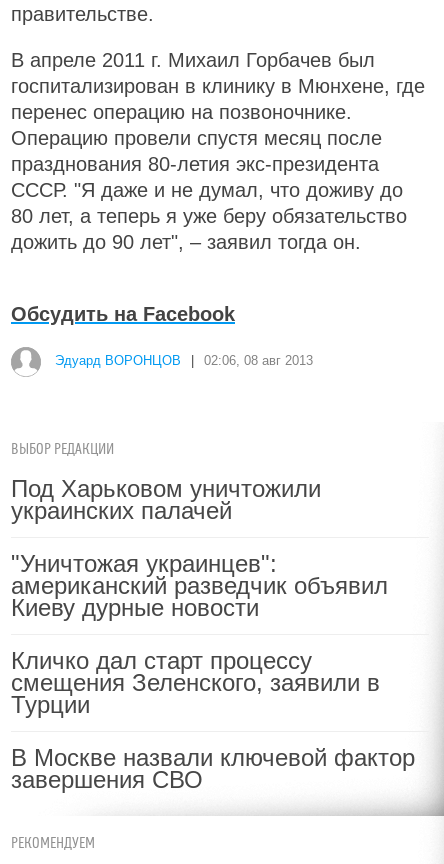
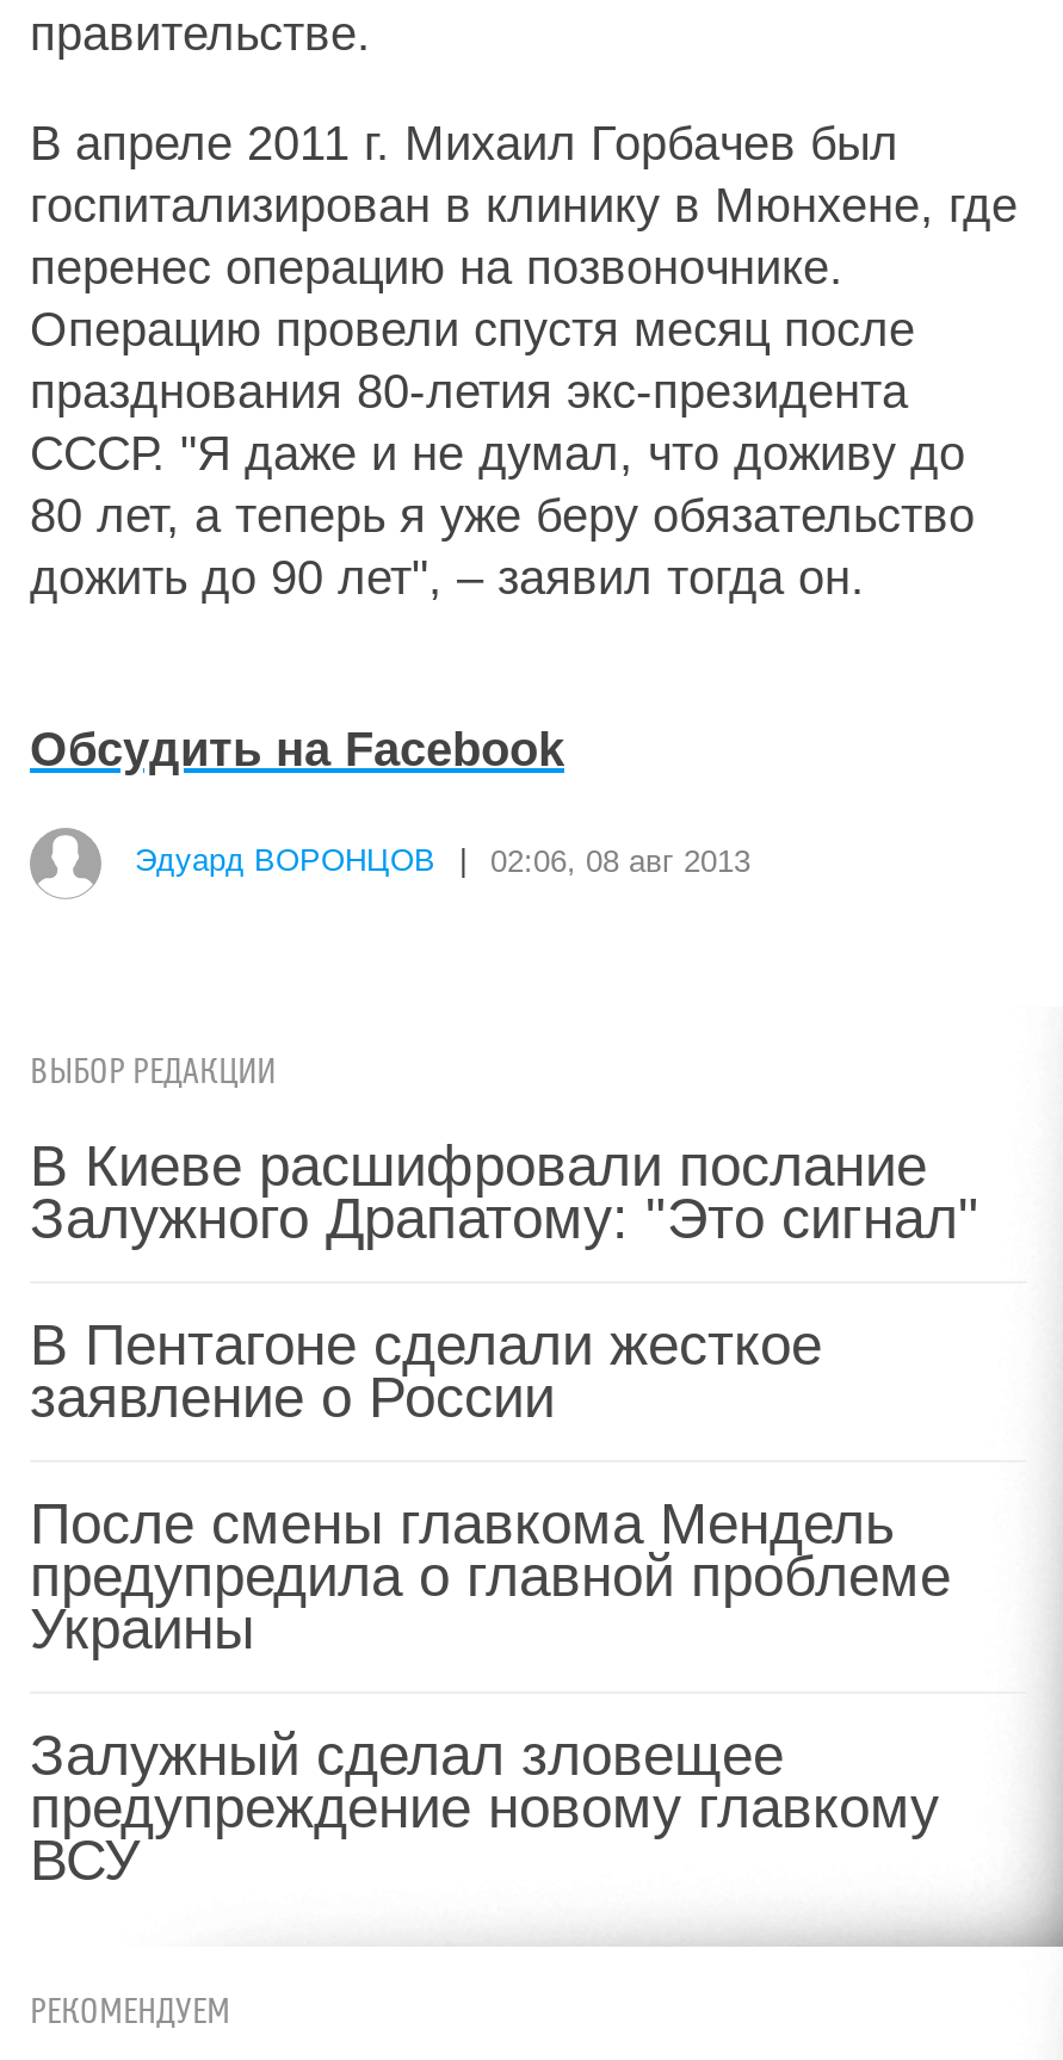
- Под Харьковом уничтожили
- украинских палачей
+ В Киеве расшифровали послание
+ Залужного Драпатому: "Это сигнал"

- "Уничтожая украинцев":
- американский разведчик объявил
- Киеву дурные новости
+ В Пентагоне сделали жесткое
+ заявление о России

- Кличко дал старт процессу
- смещения Зеленского, заявили в
- Турции
+ После смены главкома Мендель
+ предупредила о главной проблеме
+ Украины

- В Москве назвали ключевой фактор
- завершения СВО
+ Залужный сделал зловещее
+ предупреждение новому главкому
+ ВСУ
